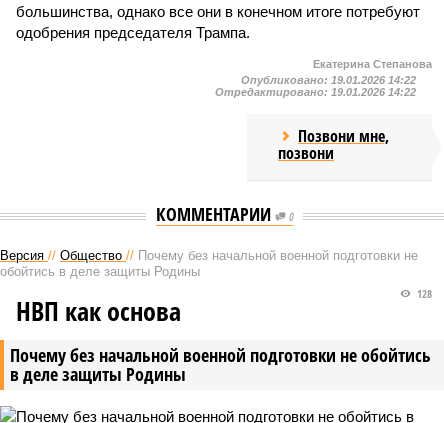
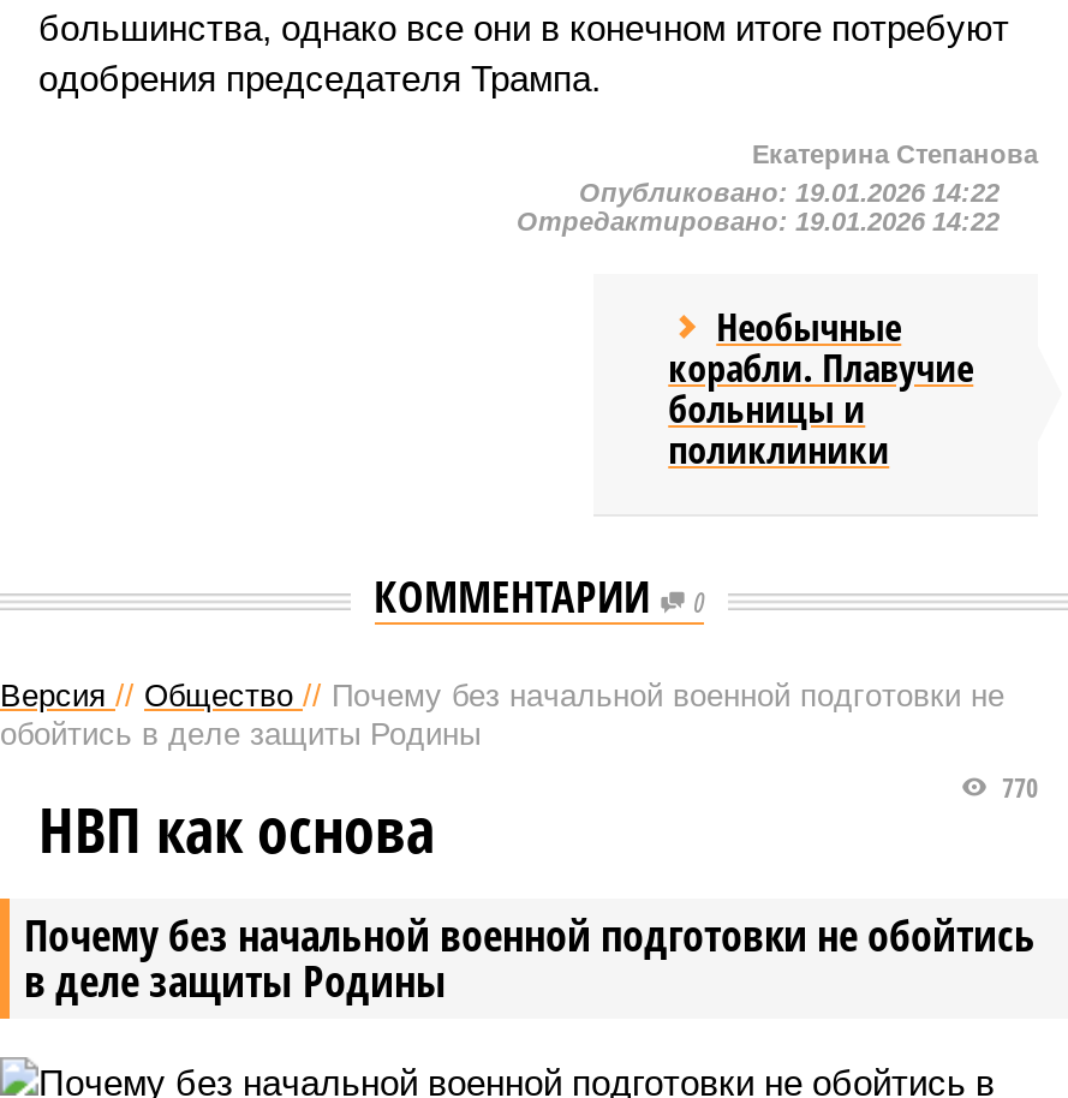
- Позвони мне,
- позвони
+ Необычные
+ корабли. Плавучие
+ больницы и
+ поликлиники

- 128
+ 770
